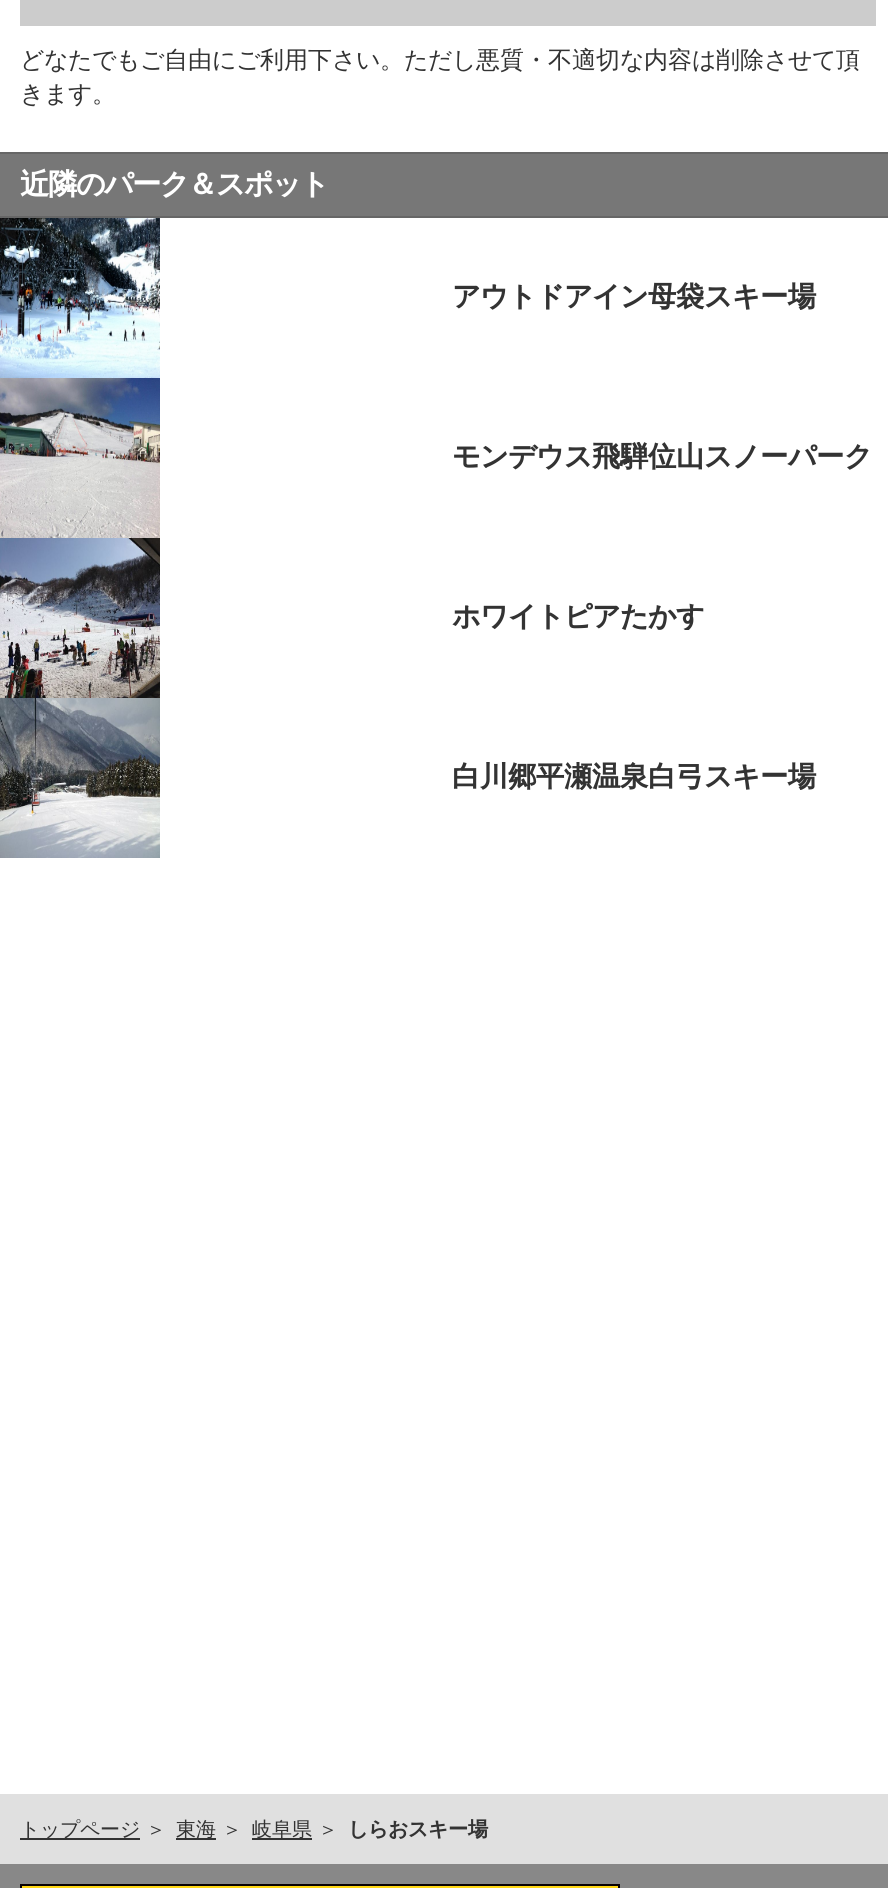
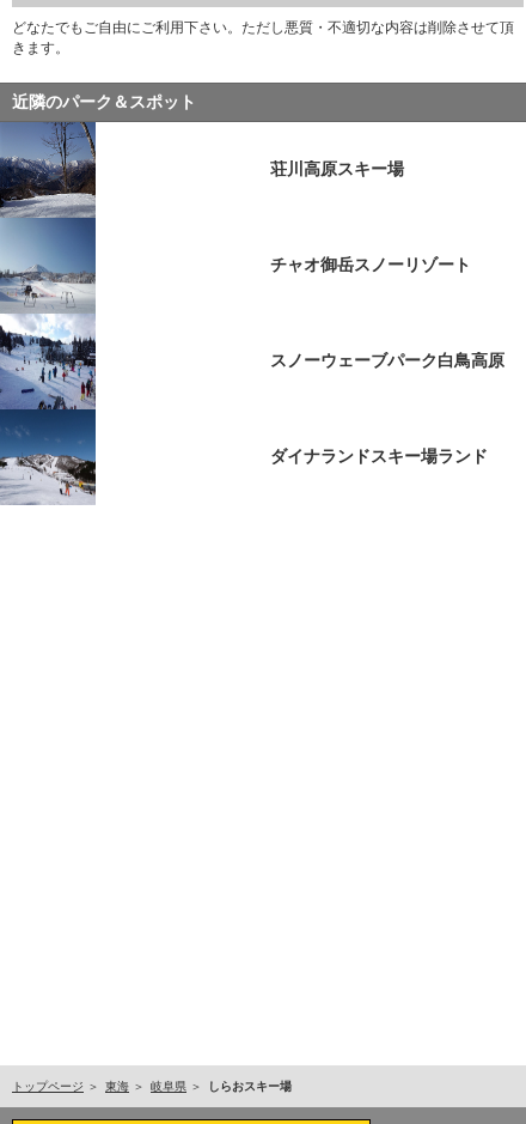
- [image]
+ [image]

- アウトドアイン母袋スキー場
+ 荘川高原スキー場

- モンデウス飛騨位山スノーパーク
+ チャオ御岳スノーリゾート

- ホワイトピアたかす
+ スノーウェーブパーク白鳥高原

- 白川郷平瀬温泉白弓スキー場
+ ダイナランドスキー場ランド
